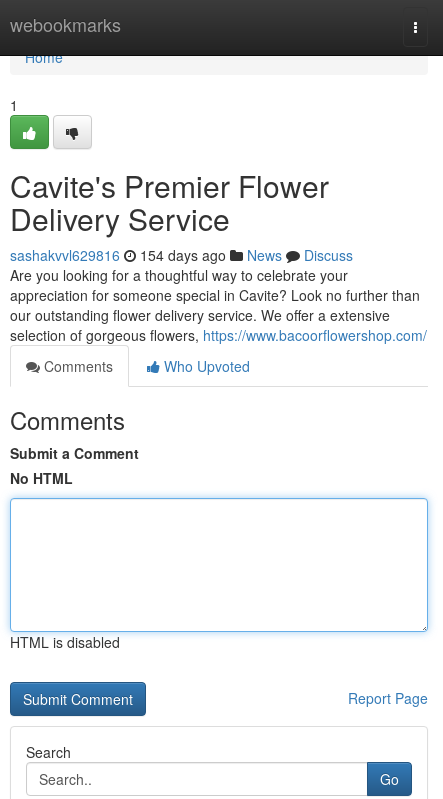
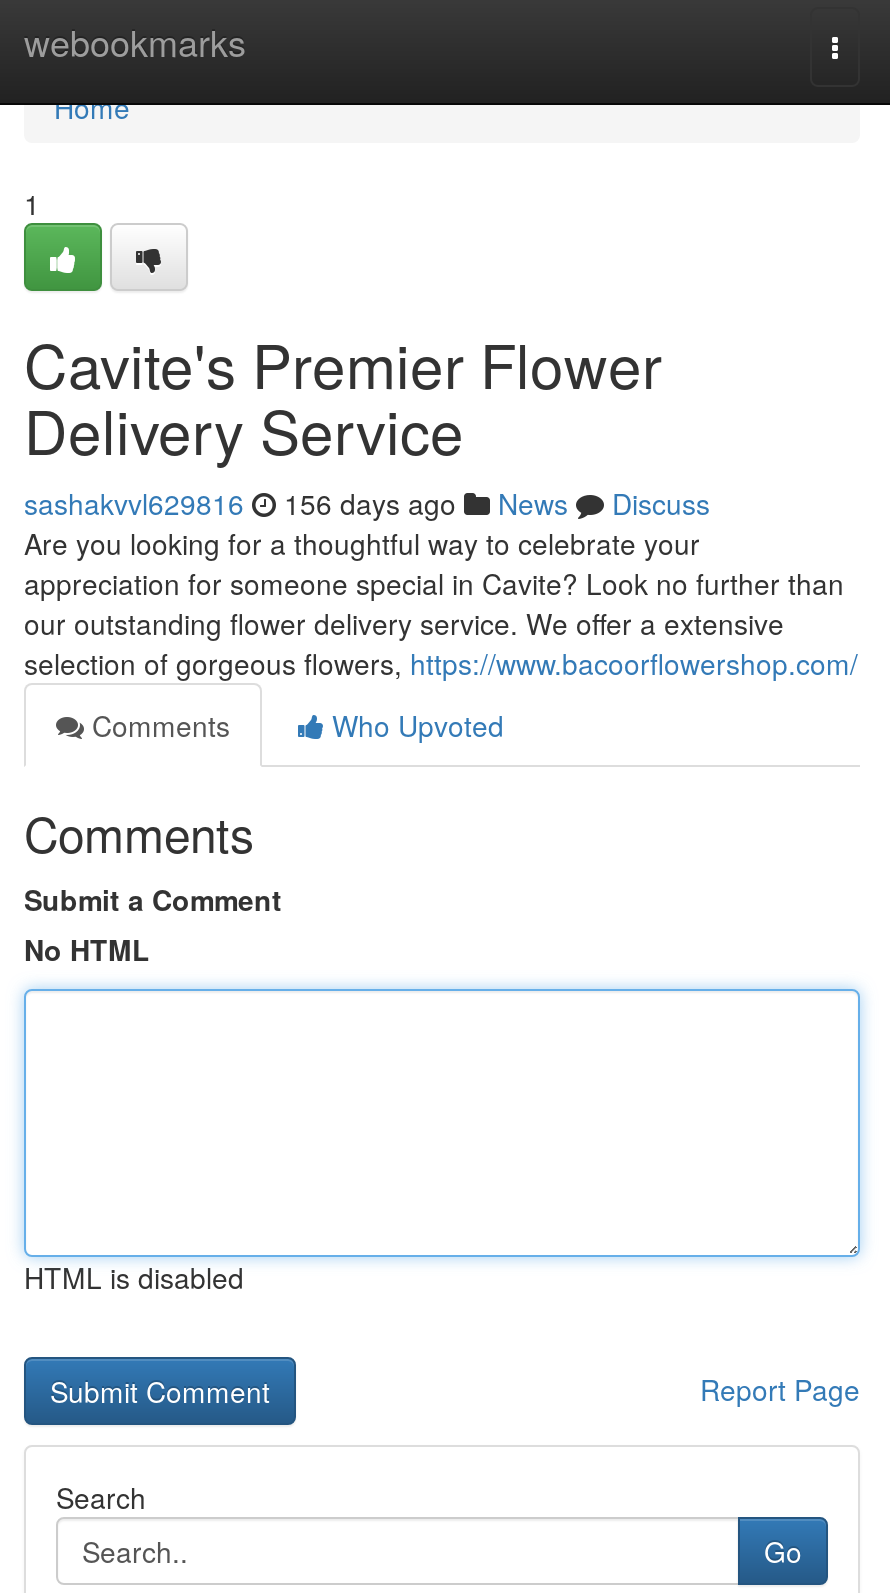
- sashakvvl629816 154 days ago News Discuss
+ sashakvvl629816 156 days ago News Discuss
